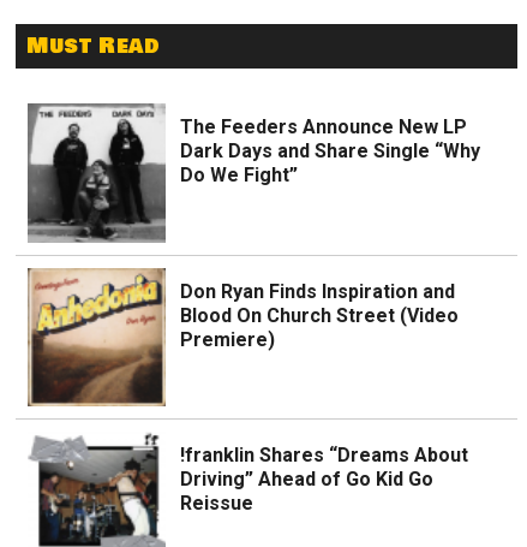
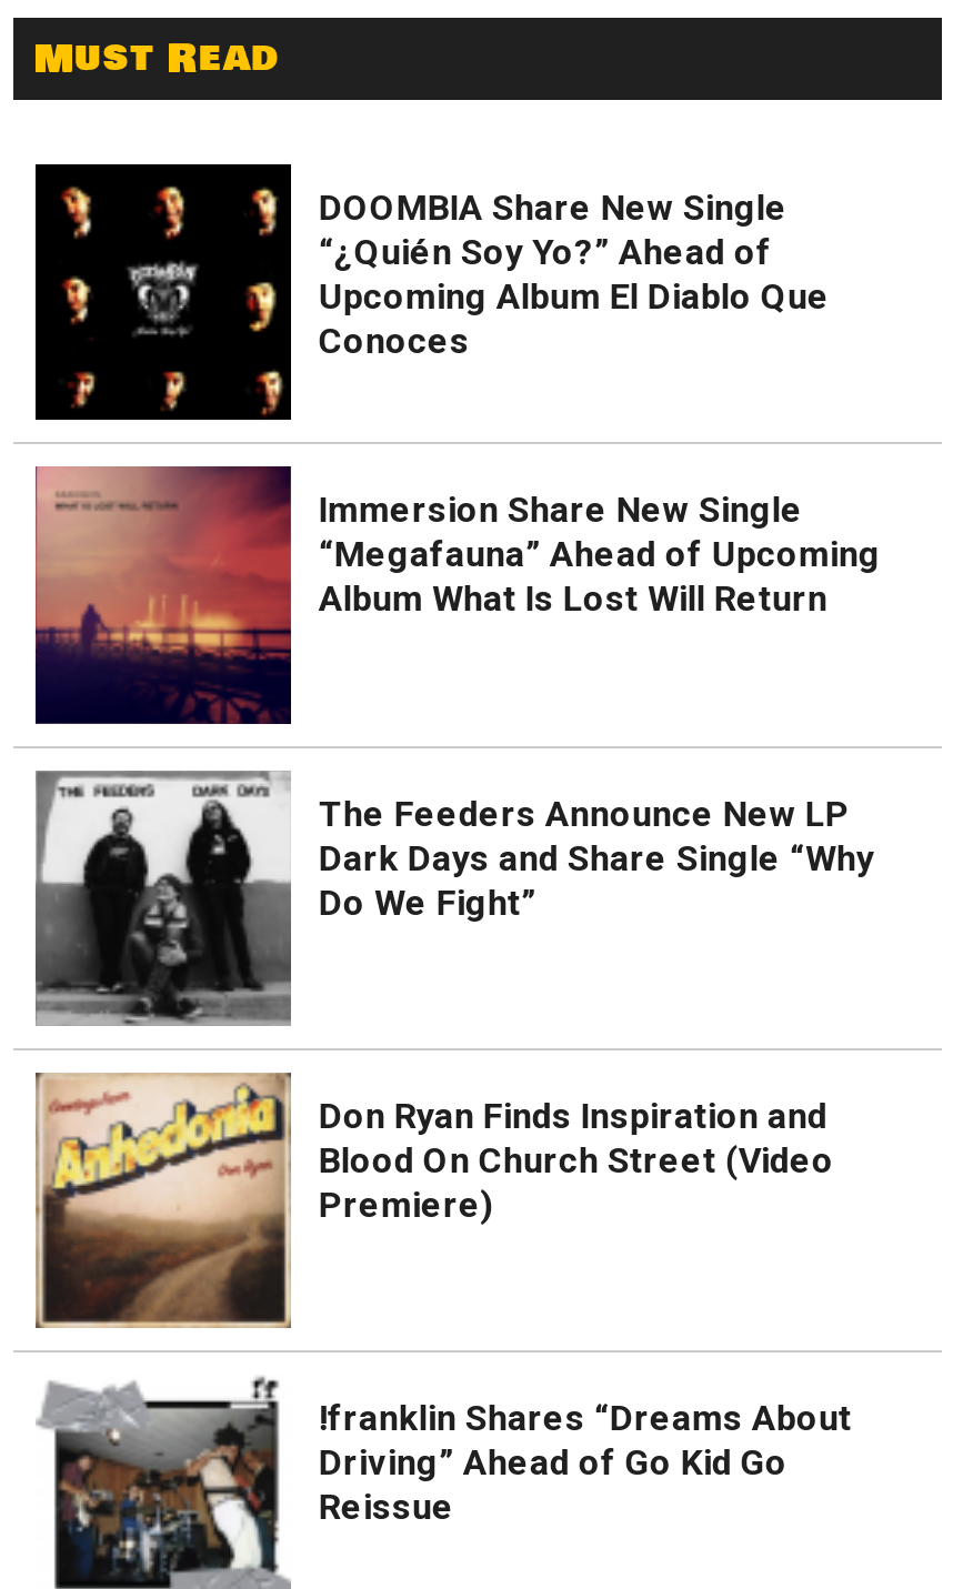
+ [image]
+ Immersion Share New Single
+ “Megafauna” Ahead of Upcoming
+ Album What Is Lost Will Return

+ [image]
+ DOOMBIA Share New Single
+ “¿Quién Soy Yo?” Ahead of
+ Upcoming Album El Diablo Que
+ Conoces
